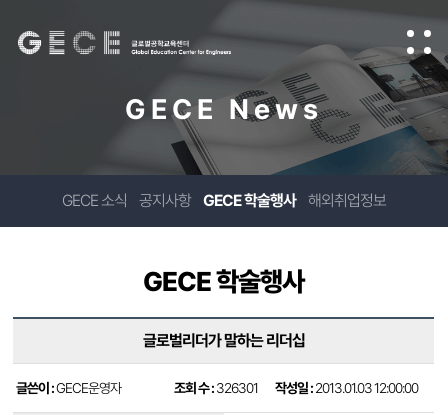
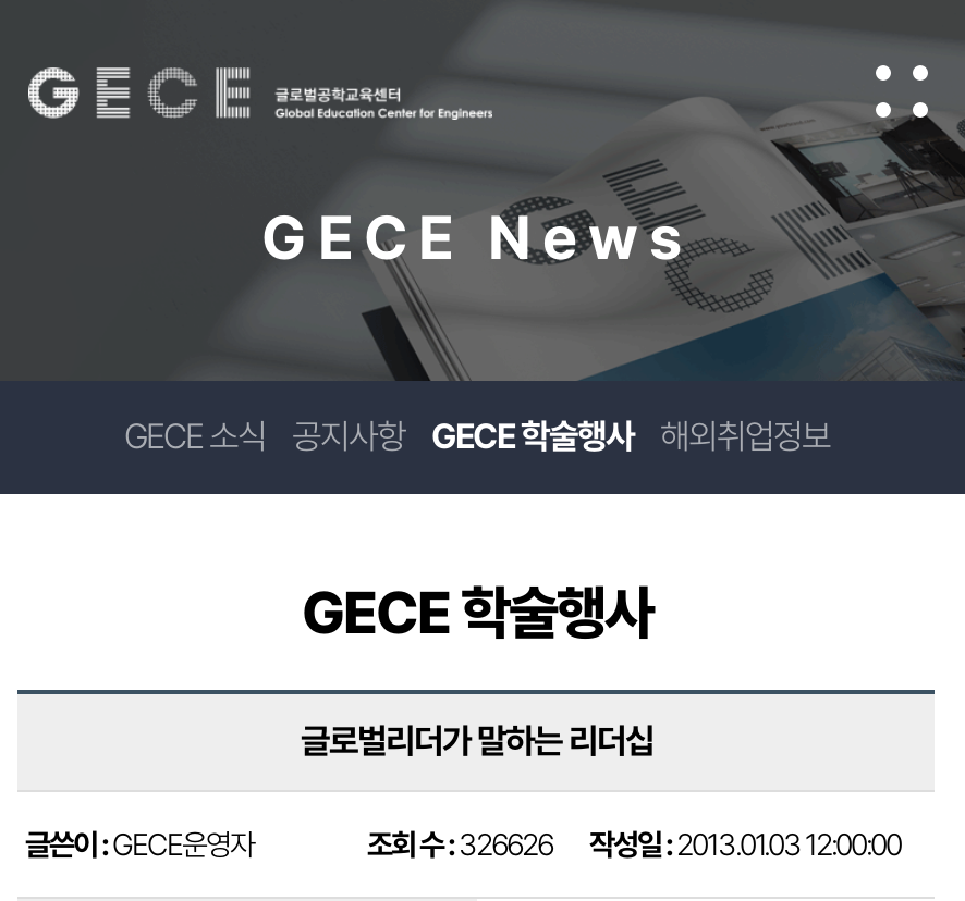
- 조회 수 : 326301 작성일 : 2013.01.03 12:00:00
+ 조회 수 : 326626 작성일 : 2013.01.03 12:00:00
